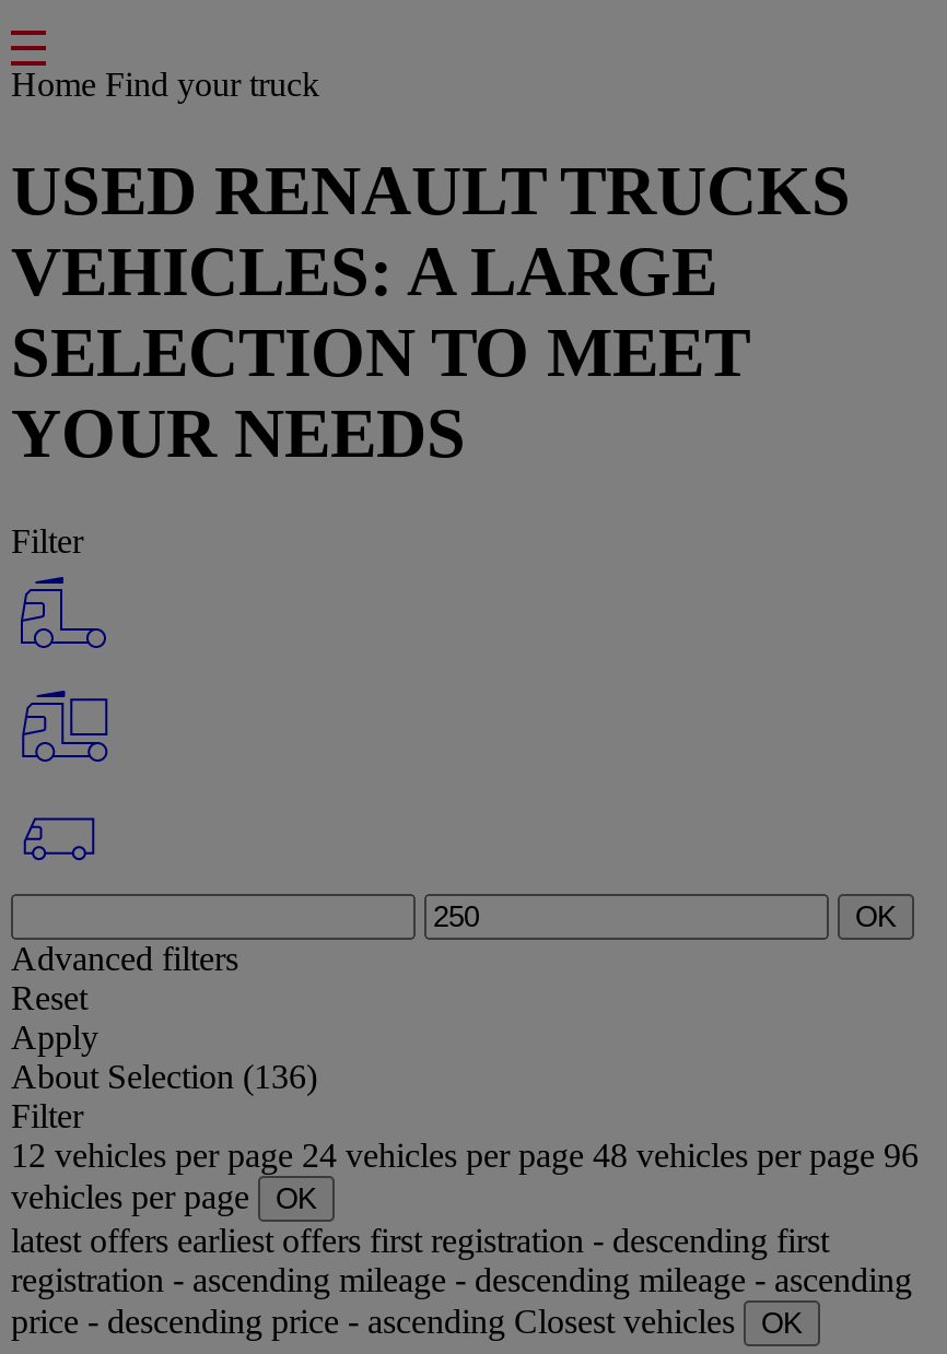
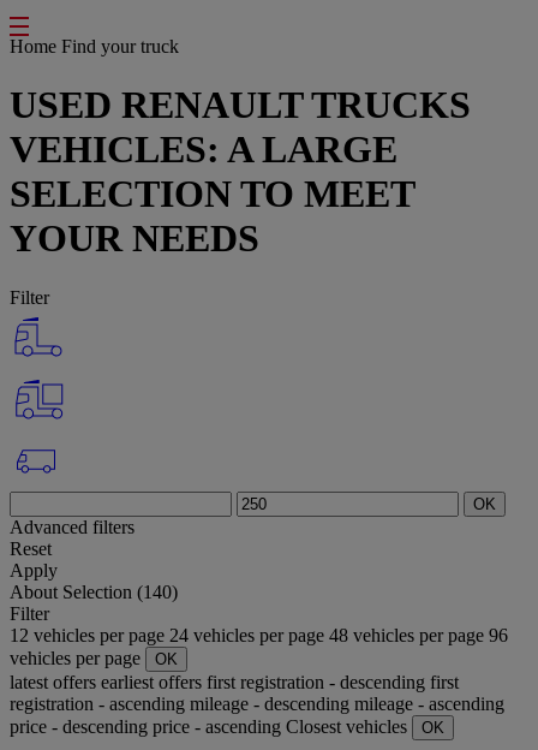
- About Selection (136)
+ About Selection (140)
